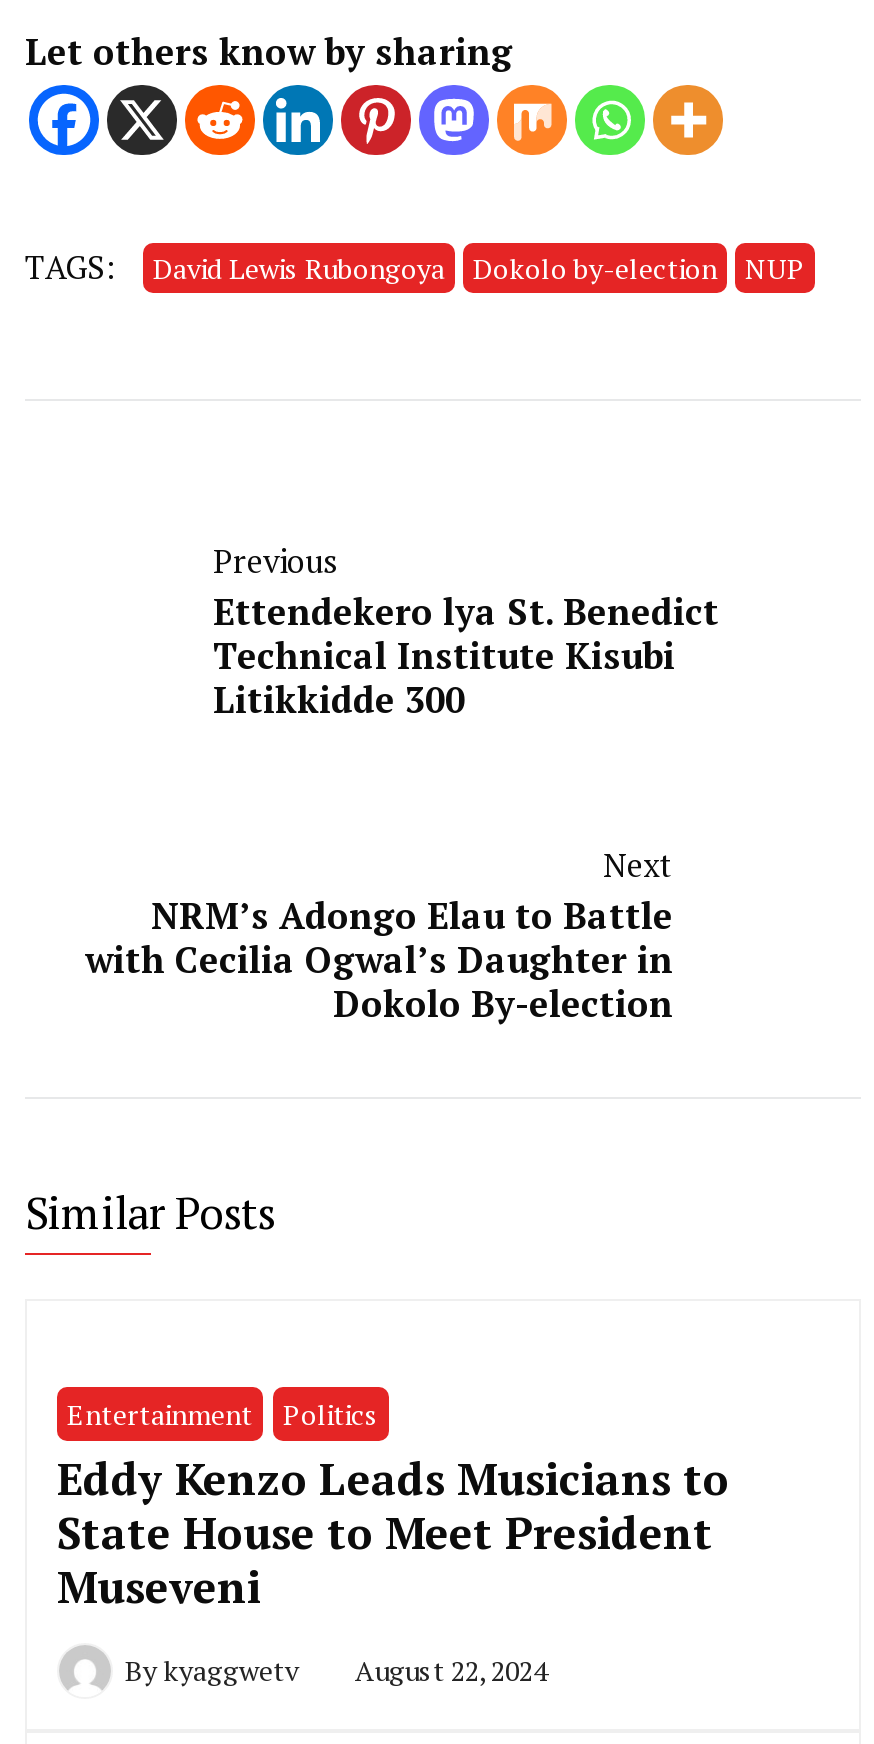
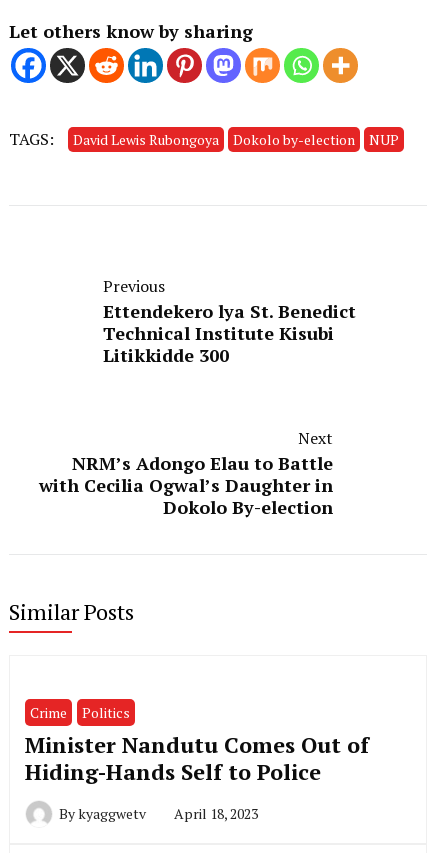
- Entertainment
+ Crime

- Eddy Kenzo Leads Musicians to
- State House to Meet President
- Museveni
+ Minister Nandutu Comes Out of
+ Hiding-Hands Self to Police

- Bykyaggwetv August 22, 2024
+ Bykyaggwetv April 18, 2023
